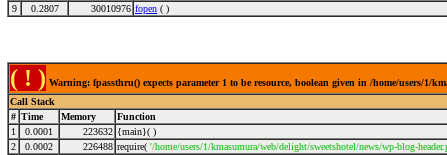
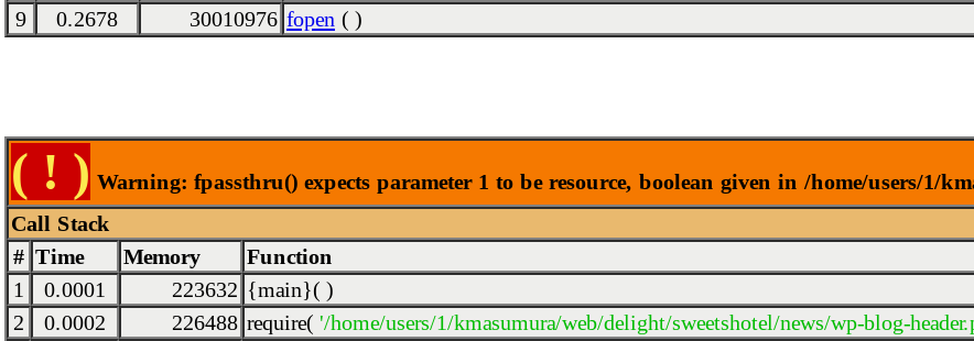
- 9 0.2807
+ 9 0.2678
